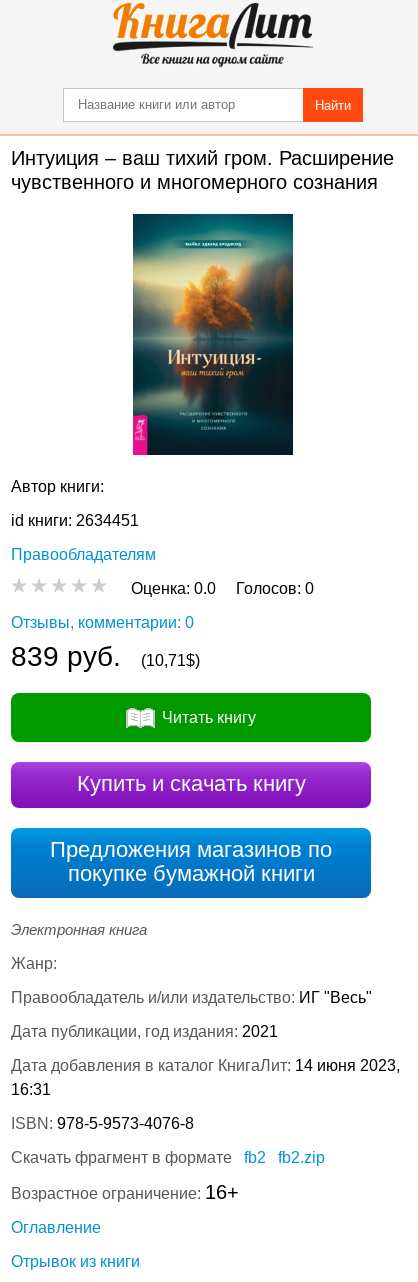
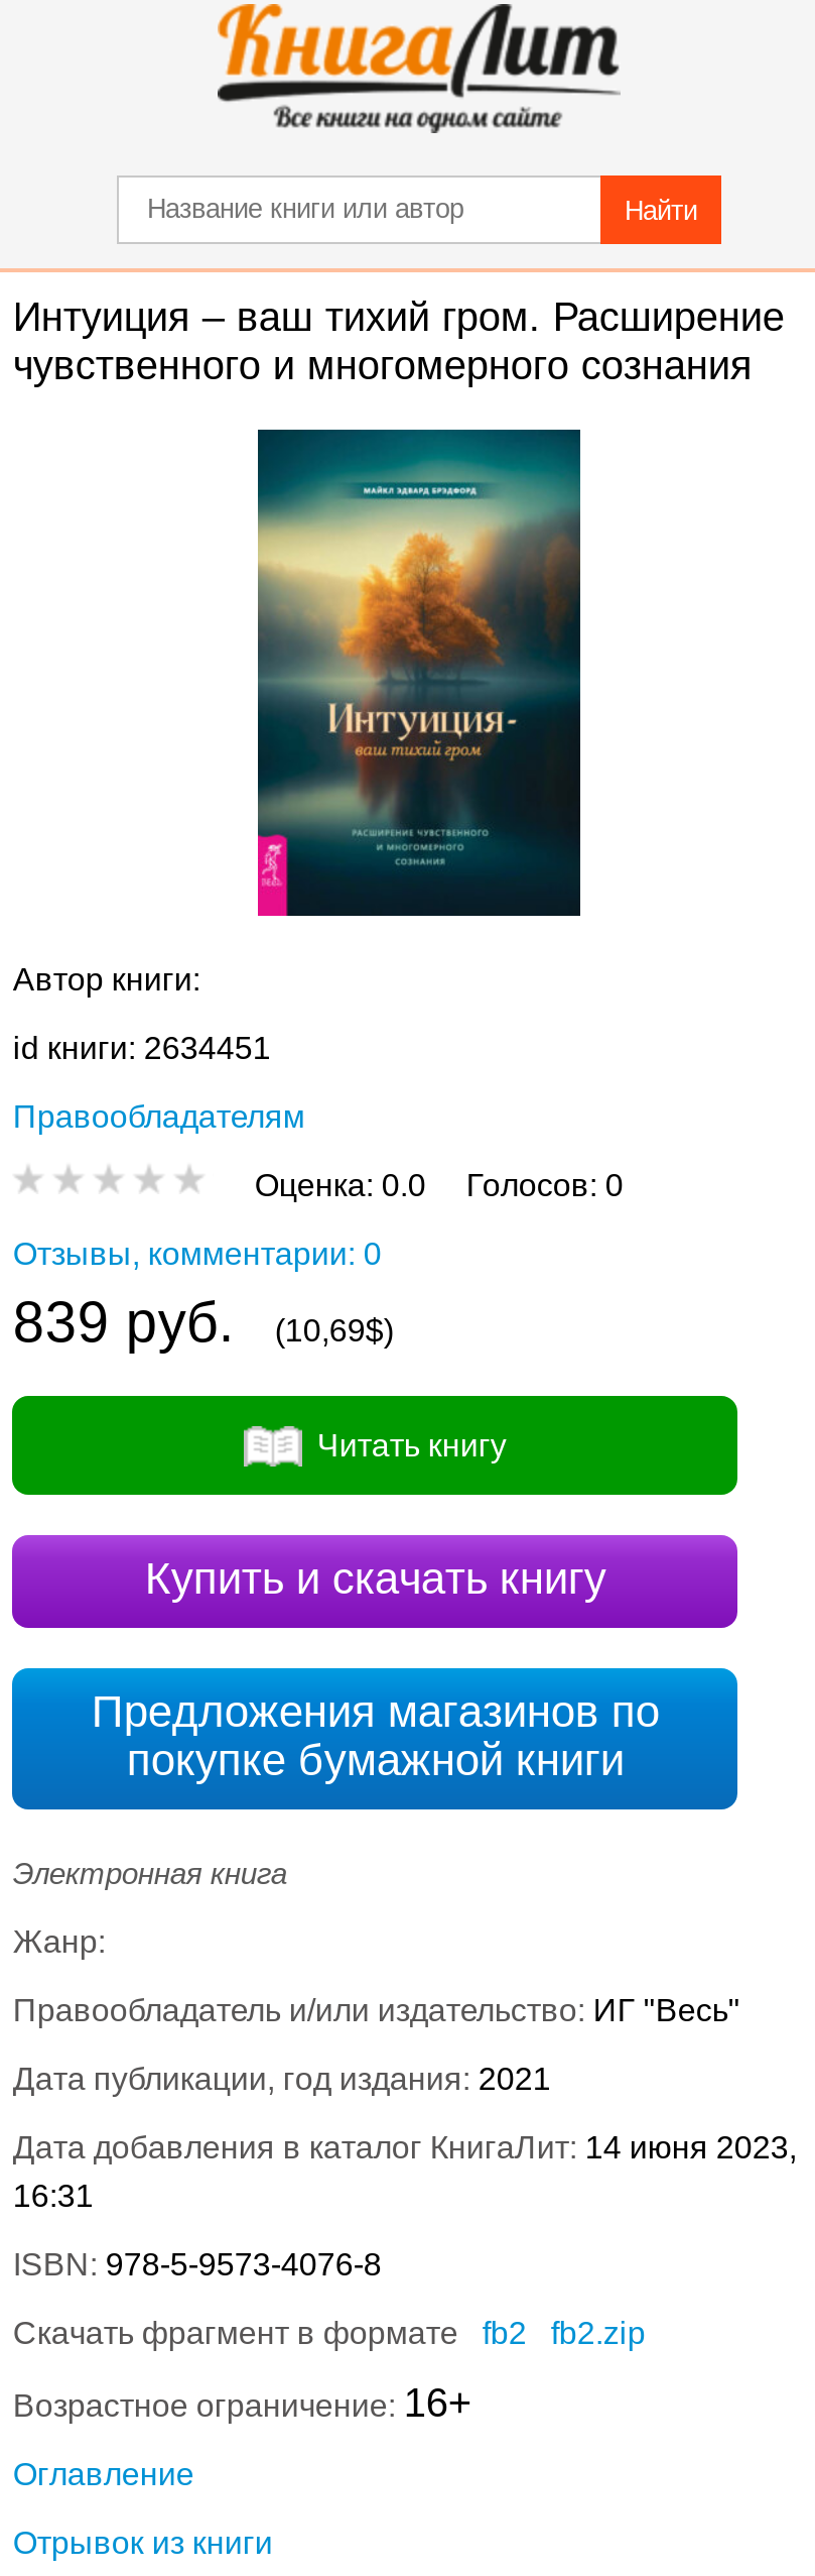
- 839 руб. (10,71$)
+ 839 руб. (10,69$)
